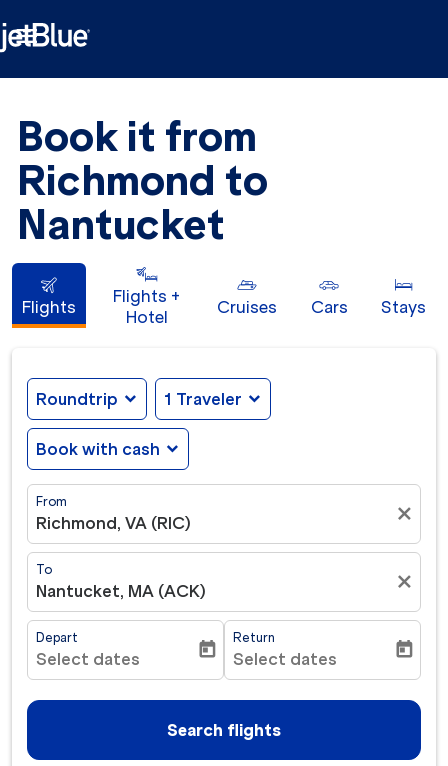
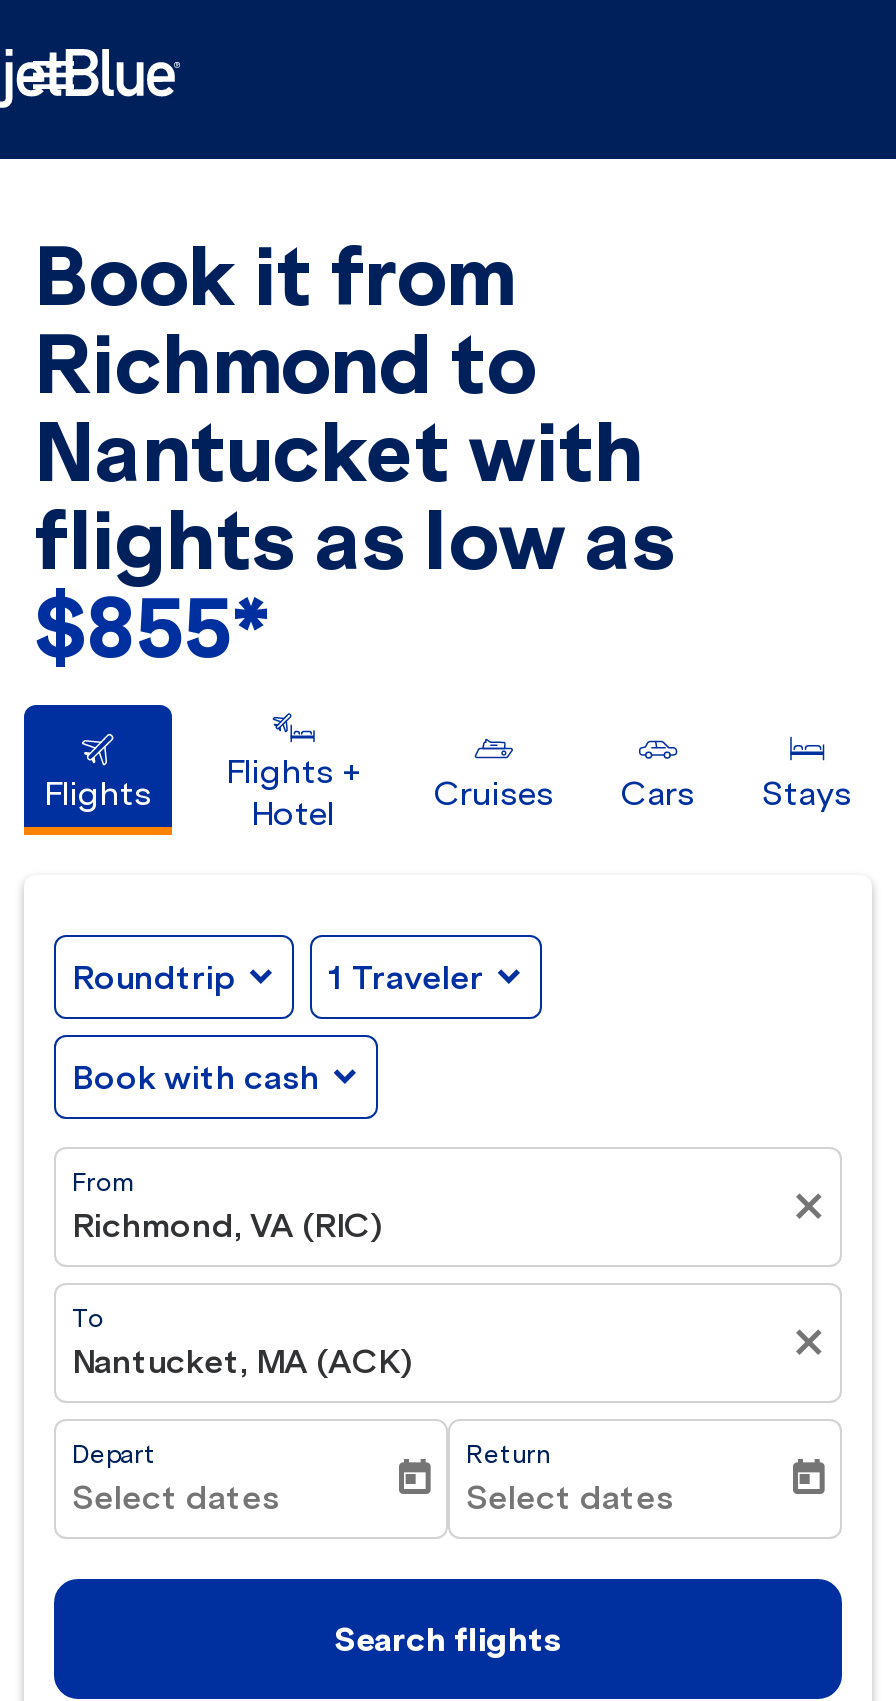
- Nantucket
+ Nantucket with
+ flights as low as
+ $855*
